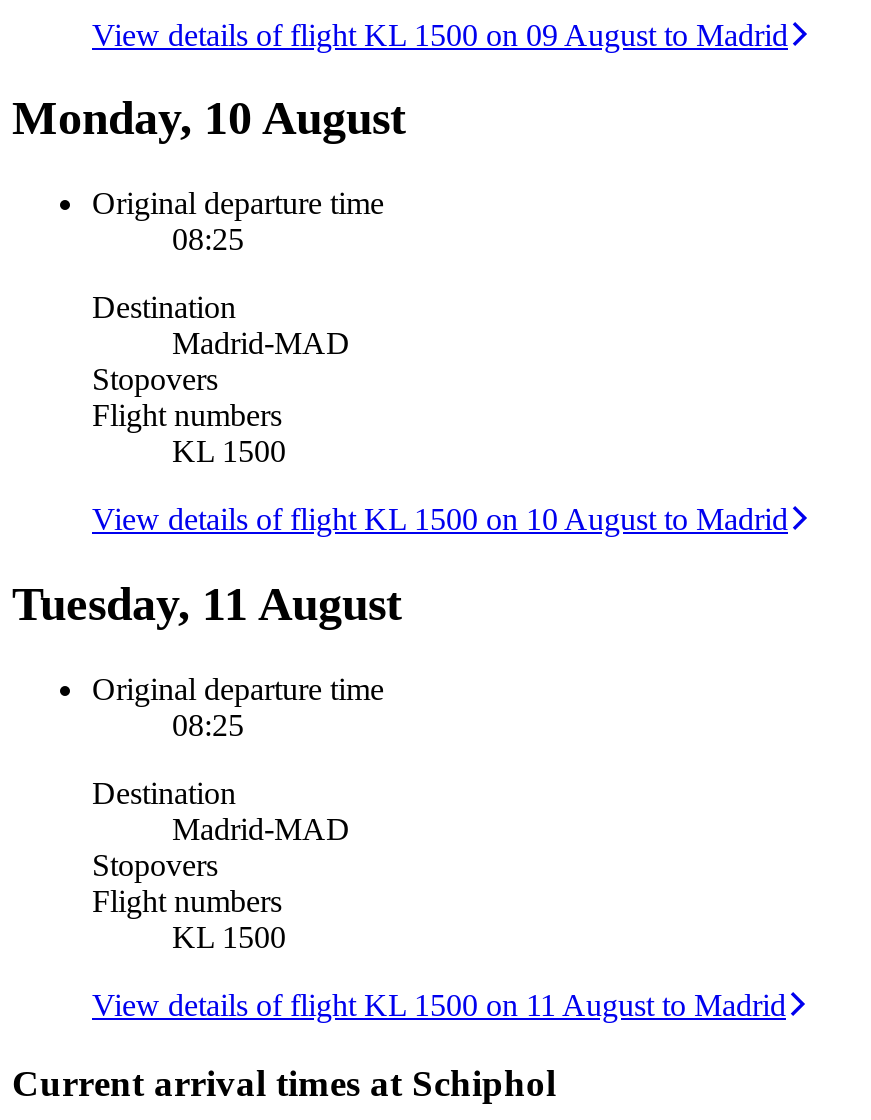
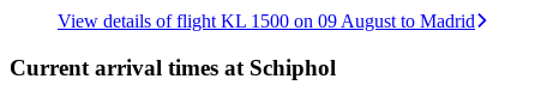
- Monday, 10 August
- Original departure time
- 08:25
- Destination
- Madrid-MAD
- Stopovers
- Flight numbers
- KL 1500
- View details of flight KL 1500 on 10 August to Madrid
- Tuesday, 11 August
- Original departure time
- 08:25
- Destination
- Madrid-MAD
- Stopovers
- Flight numbers
- KL 1500
- View details of flight KL 1500 on 11 August to Madrid
